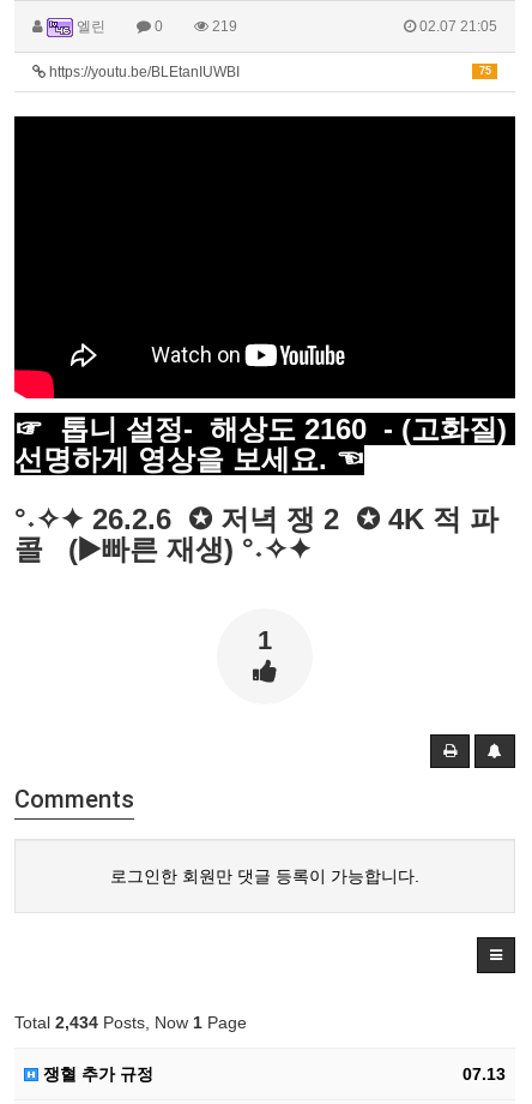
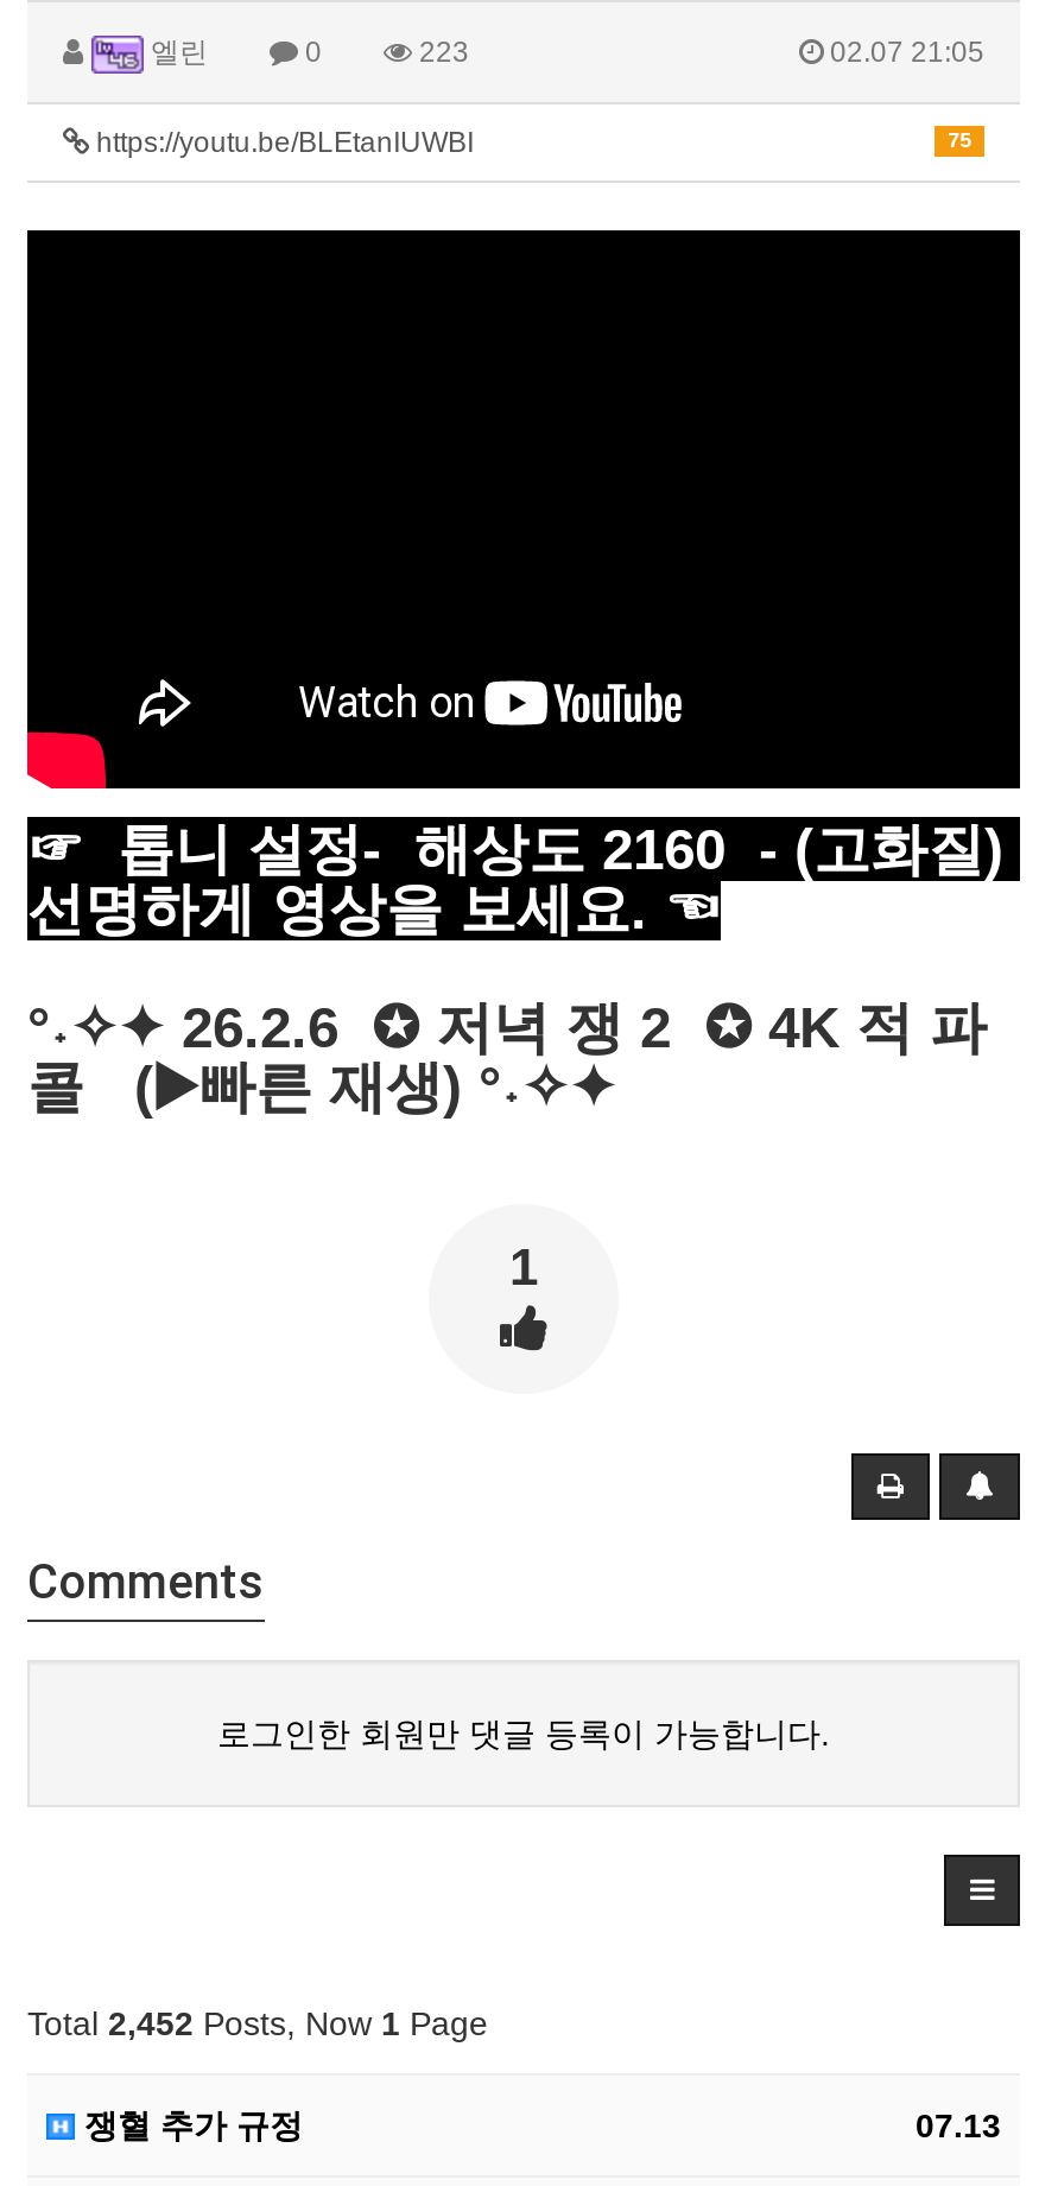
- 219
+ 223

- Total 2,434 Posts, Now 1 Page
+ Total 2,452 Posts, Now 1 Page
